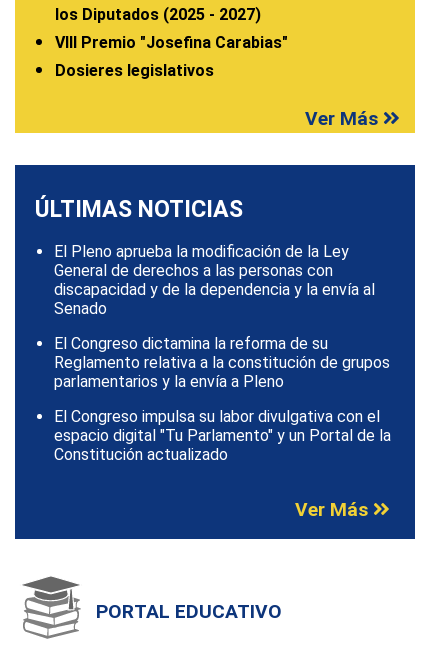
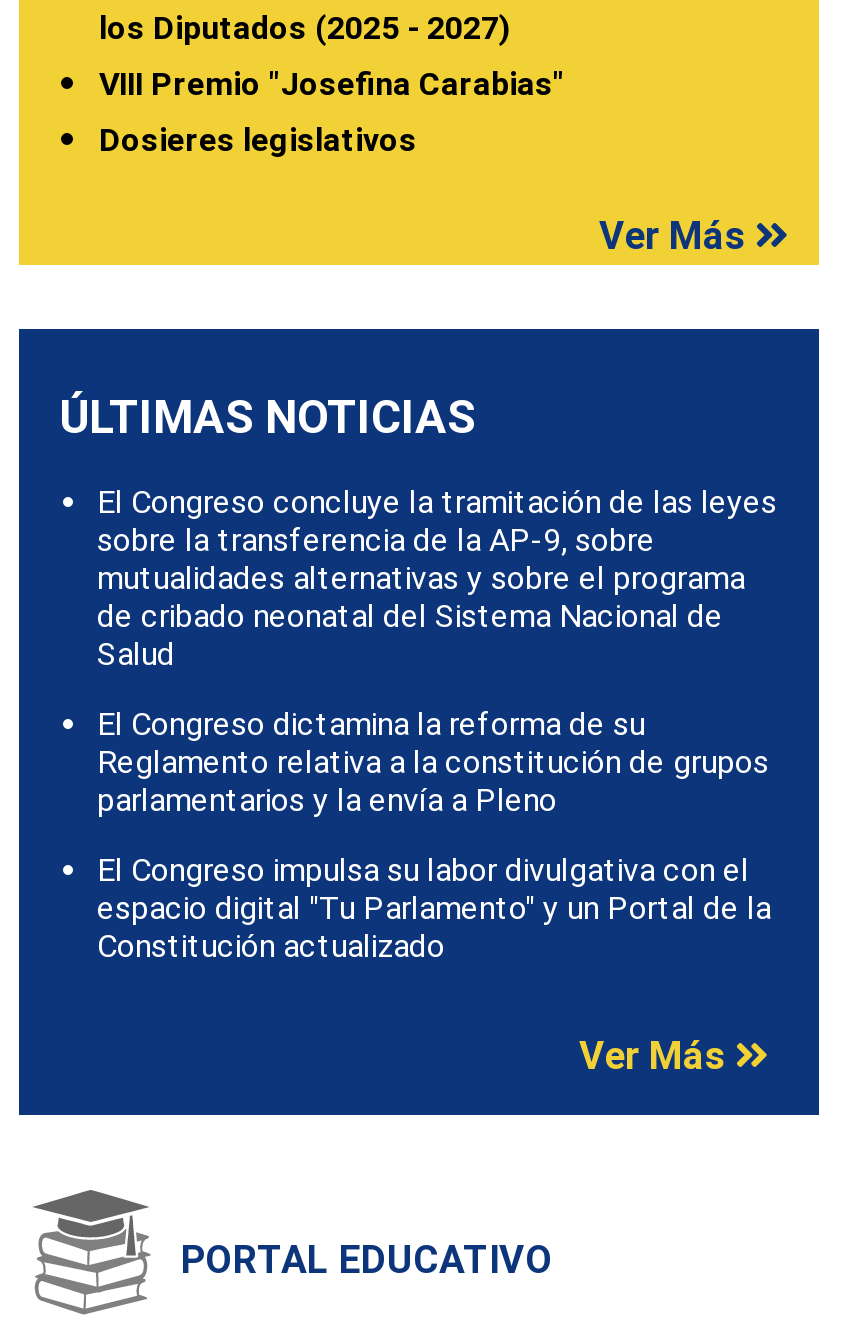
- El Pleno aprueba la modificación de la Ley
- General de derechos a las personas con
- discapacidad y de la dependencia y la envía al
- Senado
+ El Congreso concluye la tramitación de las leyes
+ sobre la transferencia de la AP-9, sobre
+ mutualidades alternativas y sobre el programa
+ de cribado neonatal del Sistema Nacional de
+ Salud
